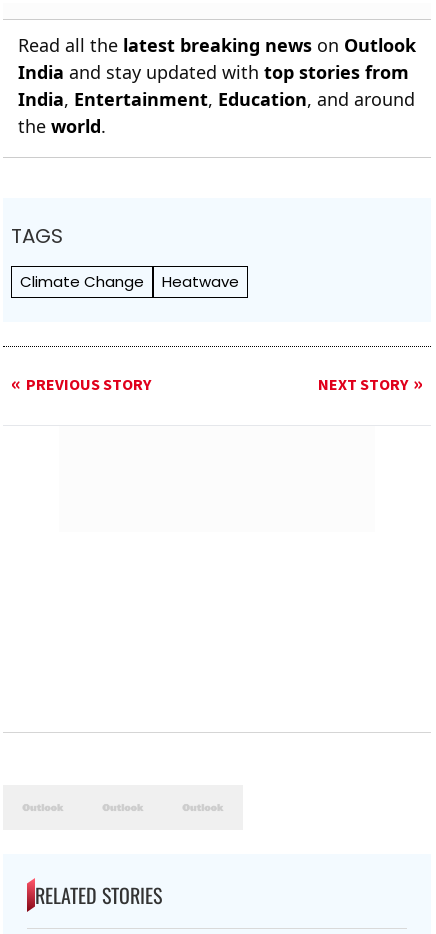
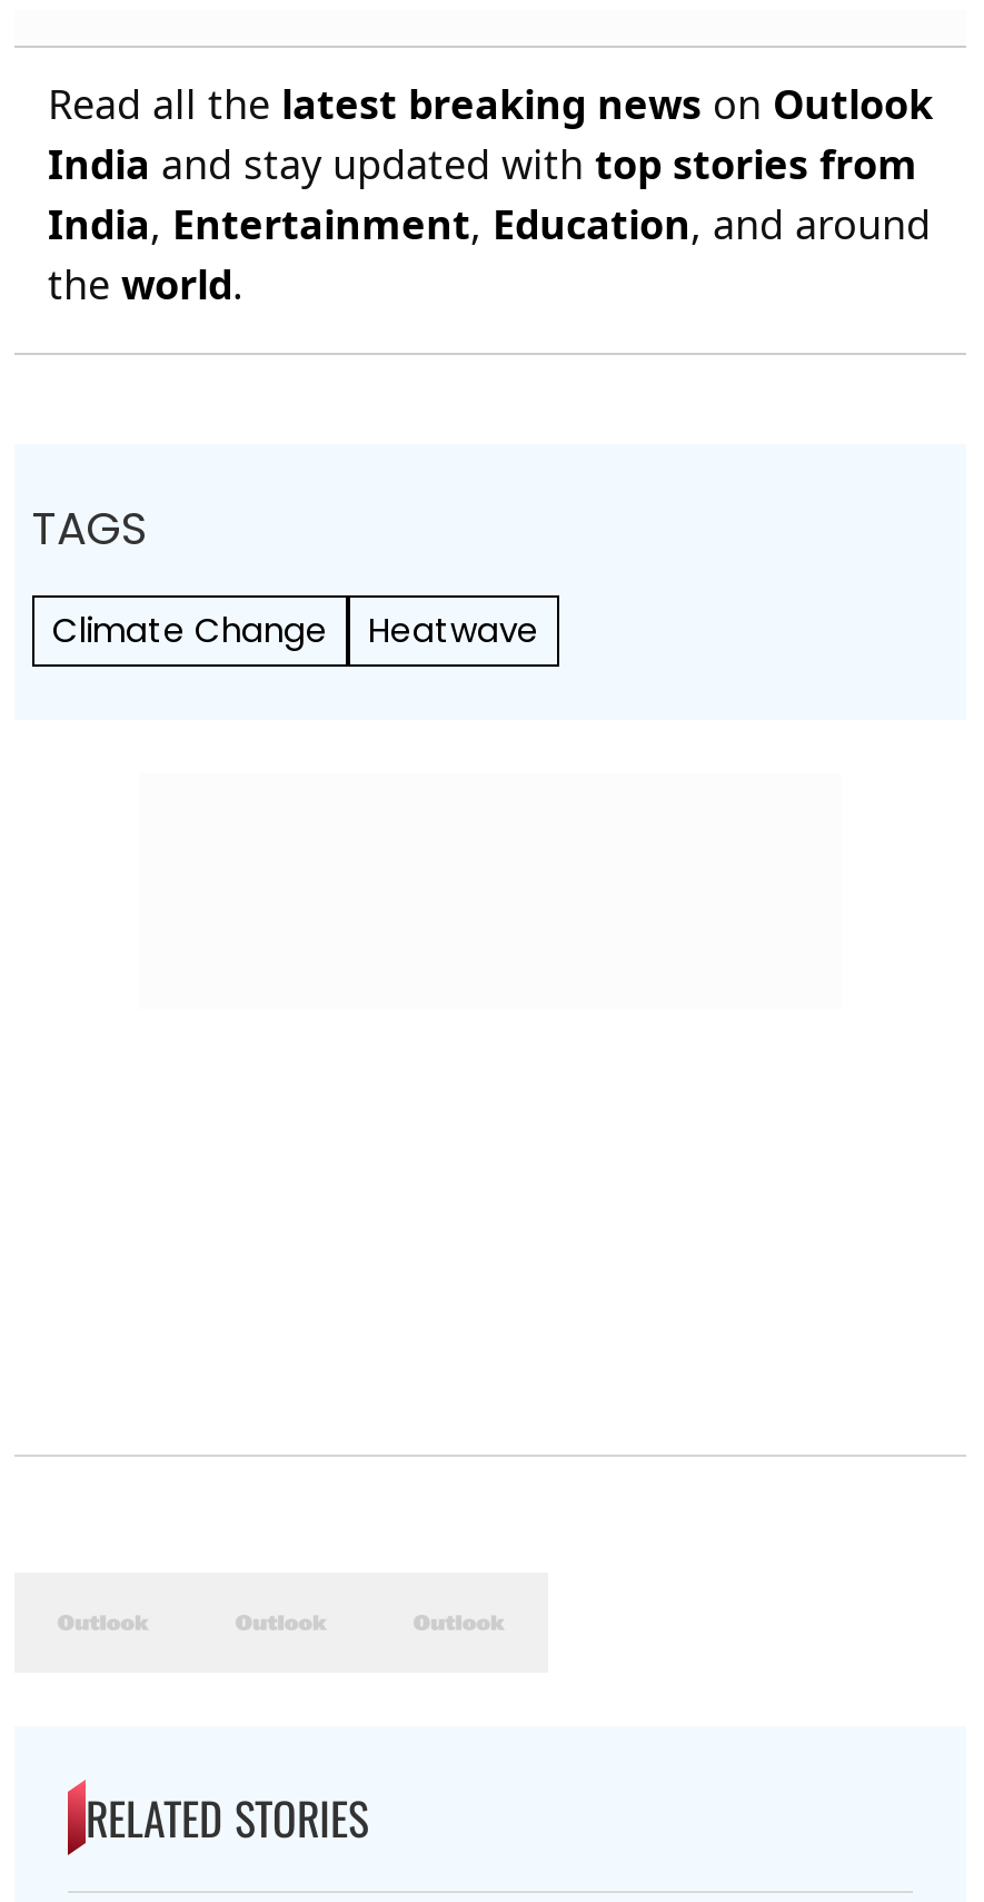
- PREVIOUS STORY
- NEXT STORY
